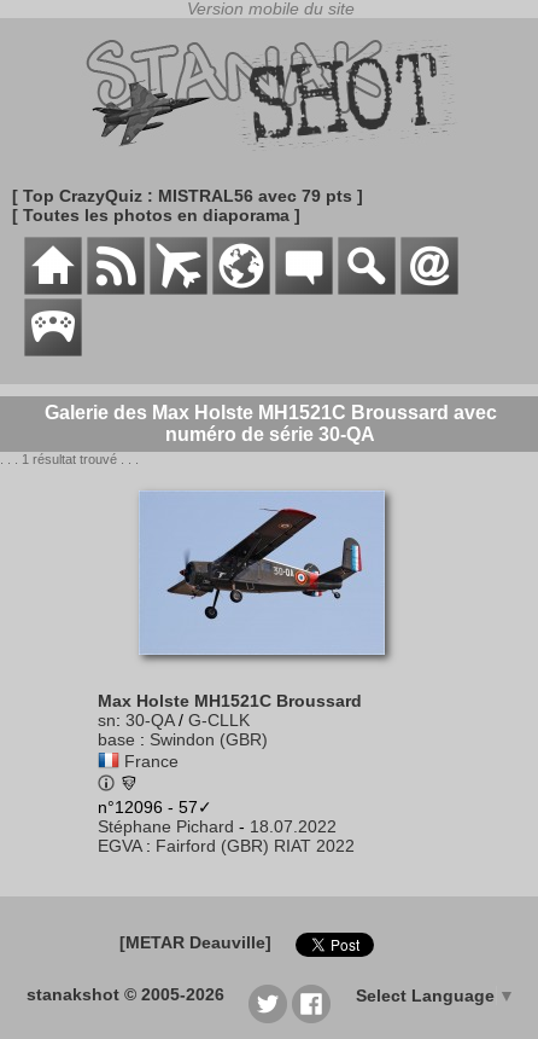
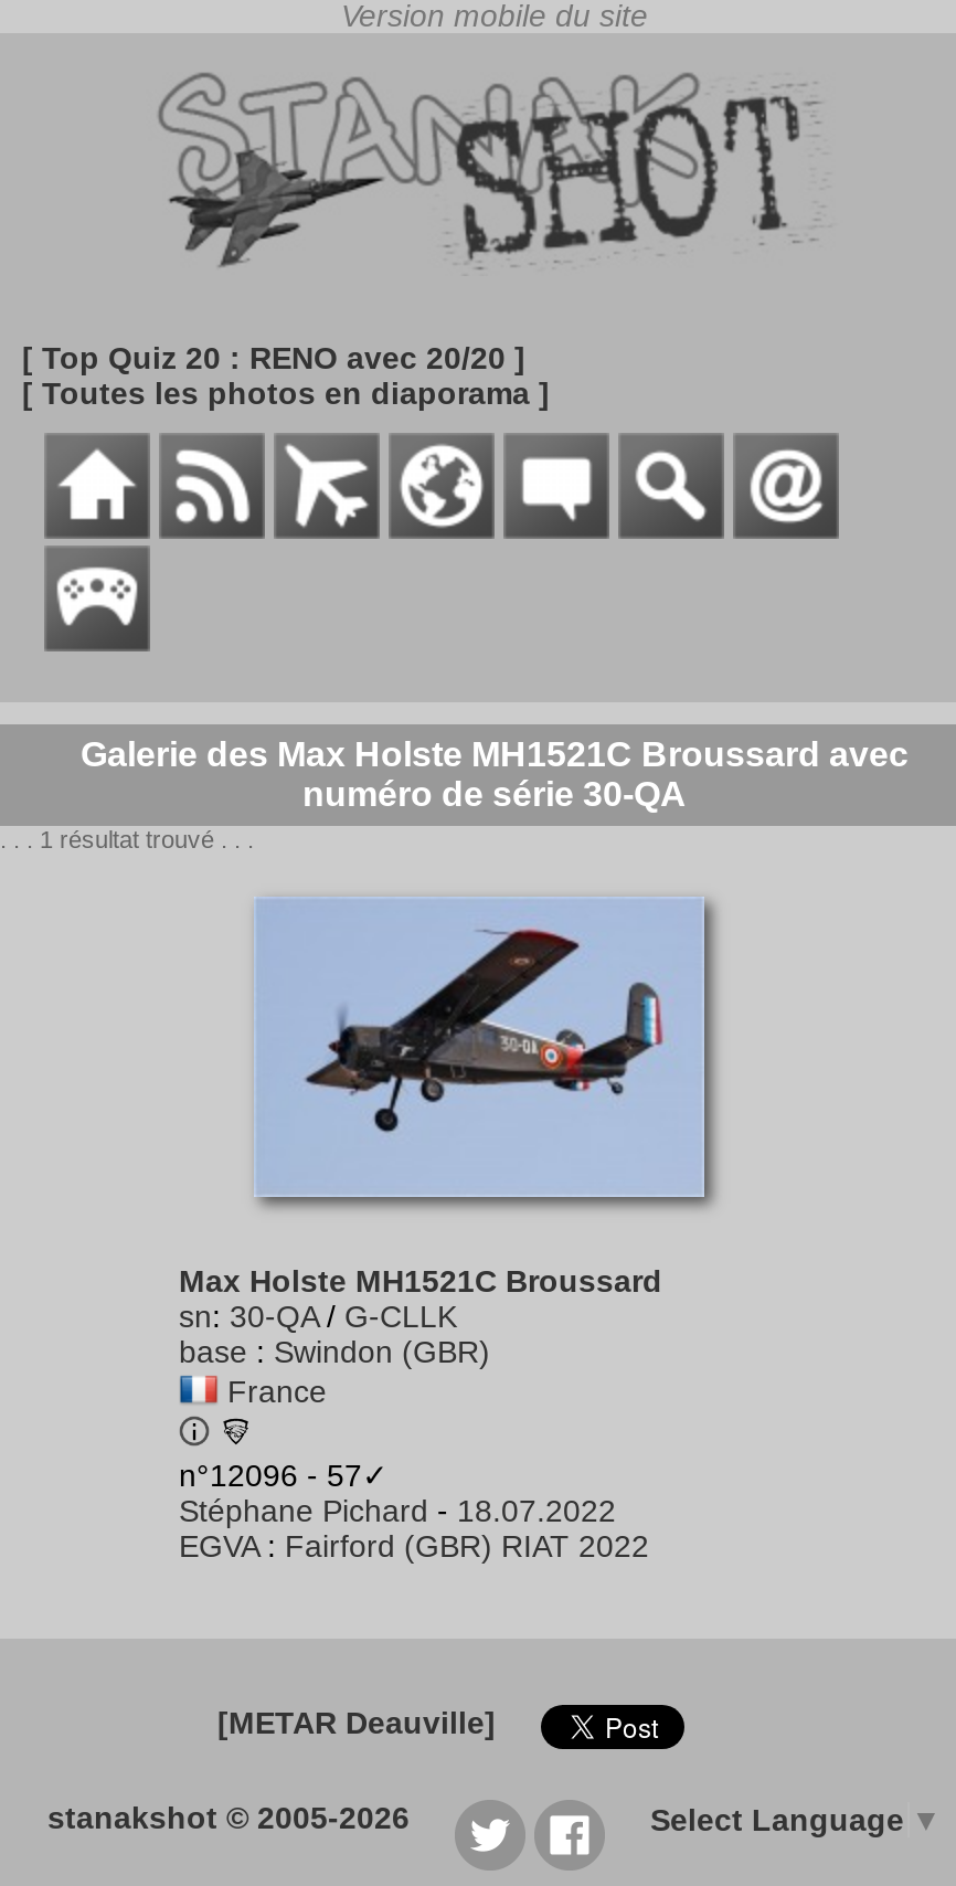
- [ Top CrazyQuiz : MISTRAL56 avec 79 pts ]
+ [ Top Quiz 20 : RENO avec 20/20 ]
